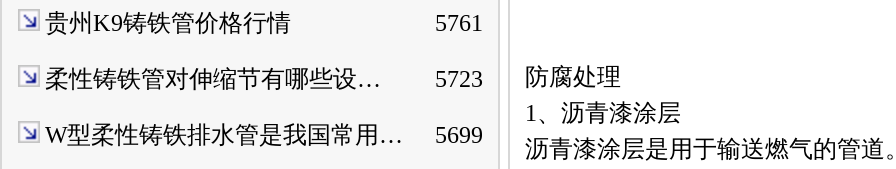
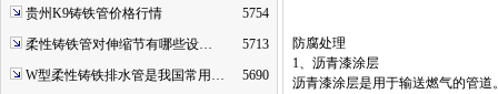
- 5761
+ 5754

- 柔性铸铁管对伸缩节有哪些设… 5723 防腐处理
+ 柔性铸铁管对伸缩节有哪些设… 5713 防腐处理

- W型柔性铸铁排水管是我国常用… 5699
+ W型柔性铸铁排水管是我国常用… 5690
